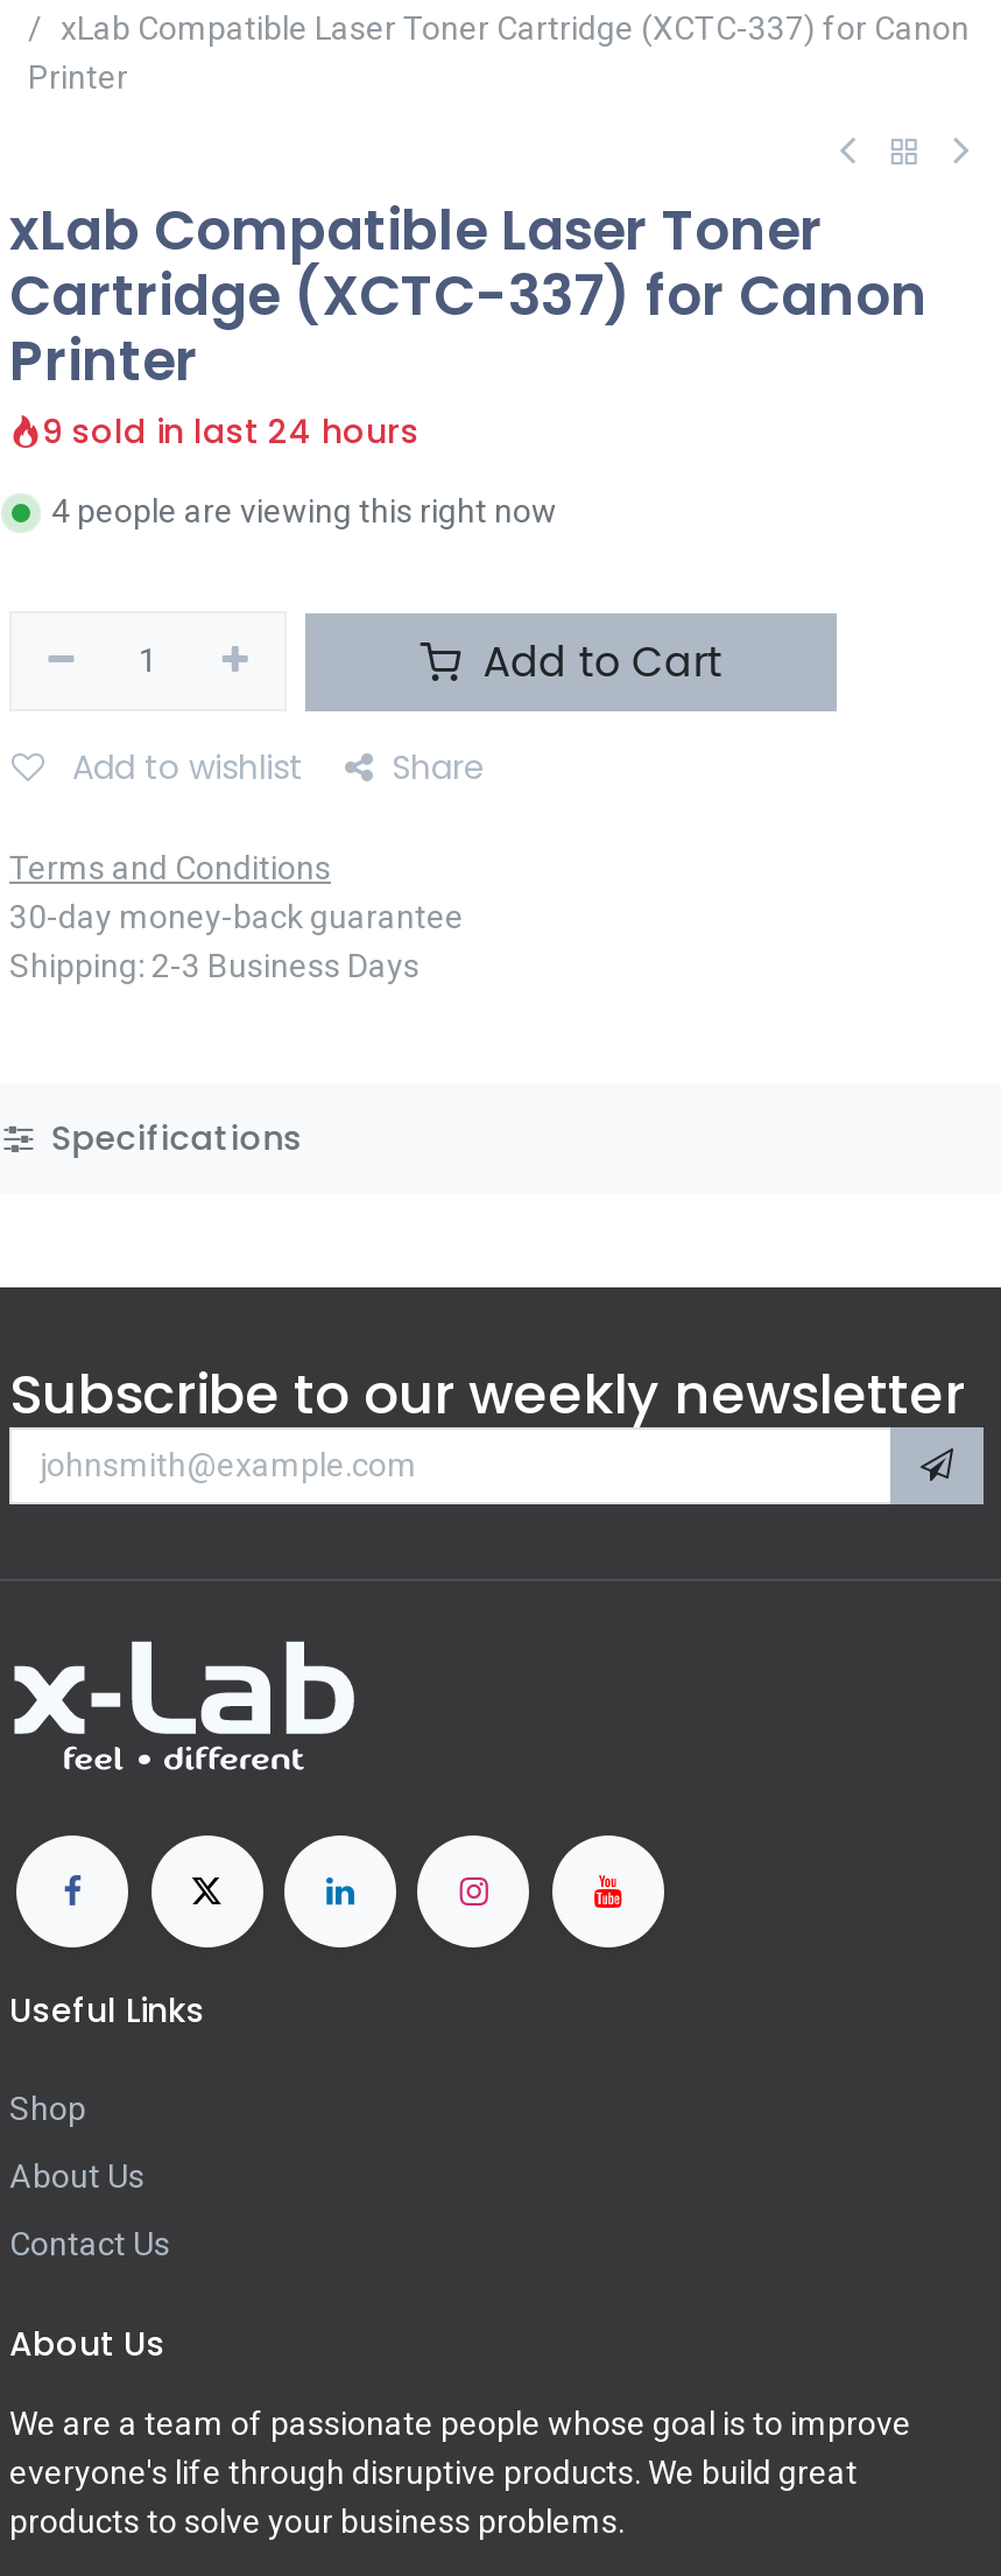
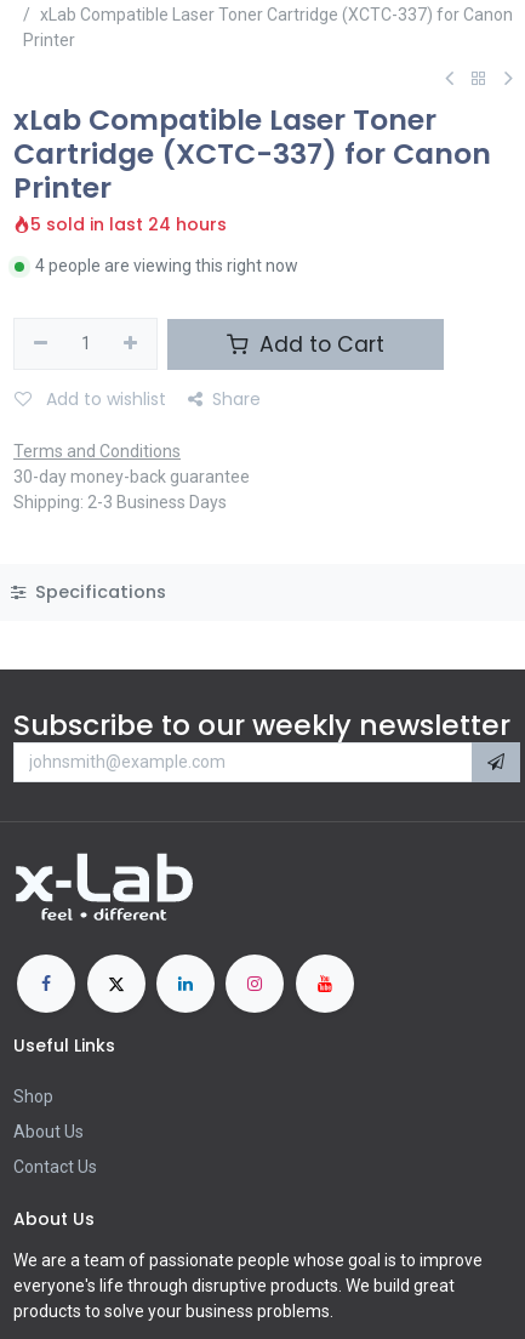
- 9 sold in last 24 hours
+ 5 sold in last 24 hours
